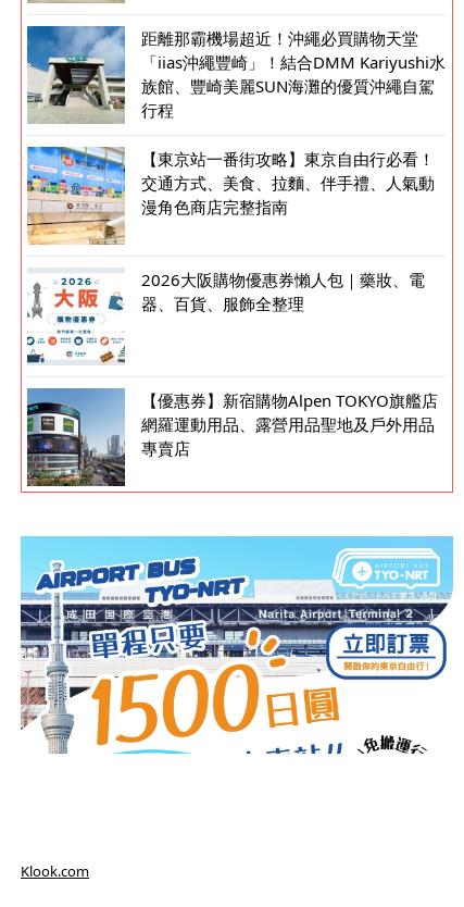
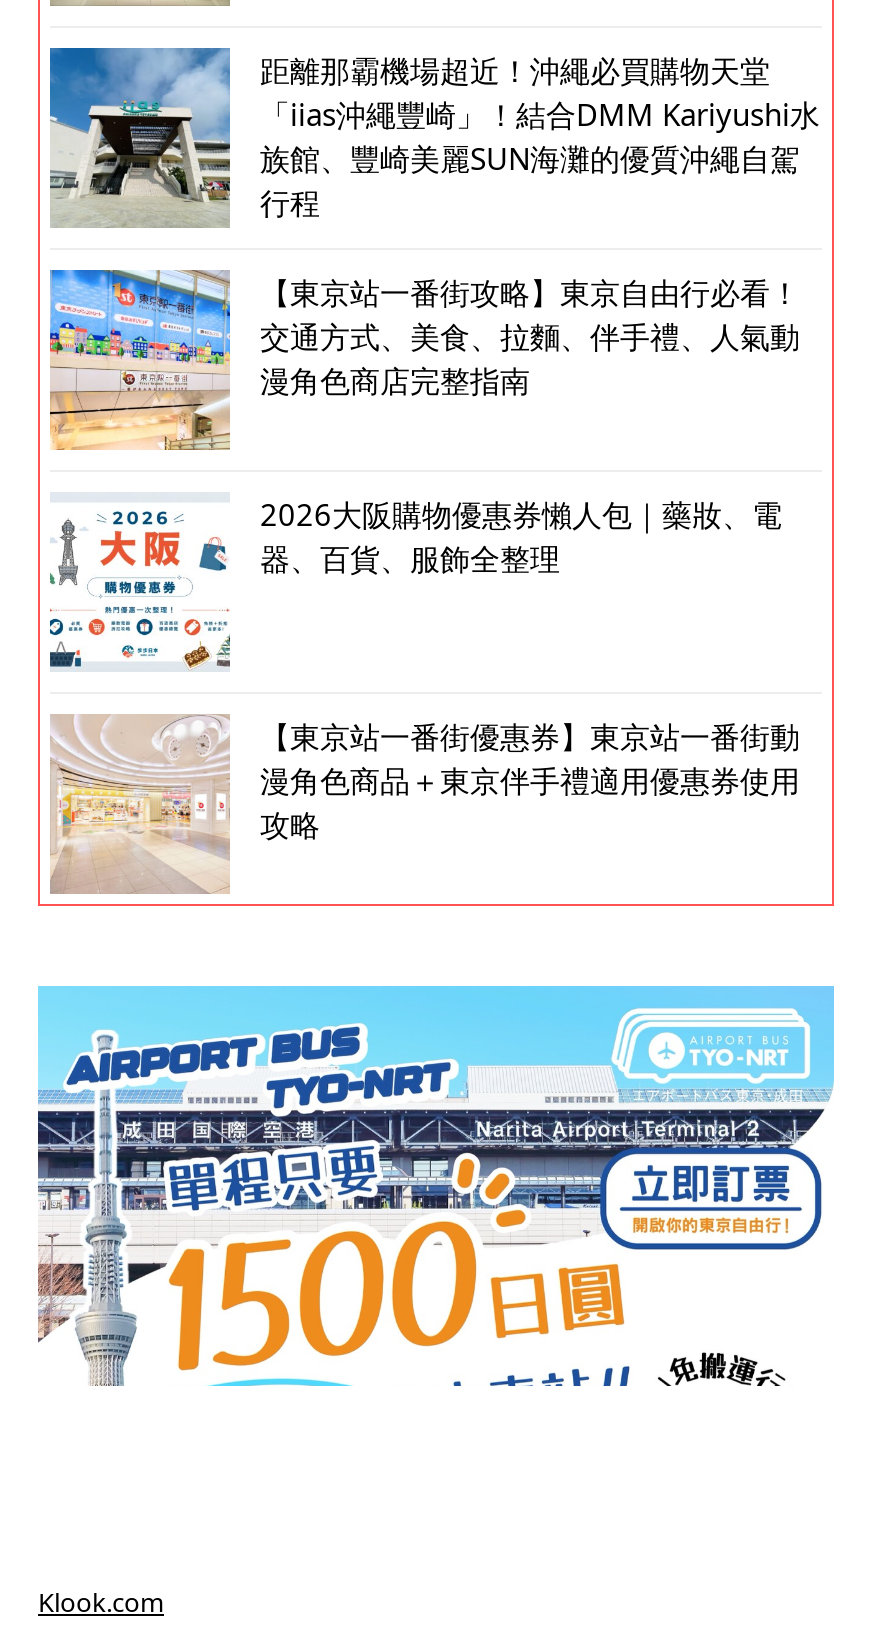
- [image]
- 【優惠券】新宿購物Alpen TOKYO旗艦店
- 網羅運動用品、露營用品聖地及戶外用品
- 專賣店
+ [image]
+ 【東京站一番街優惠券】東京站一番街動
+ 漫角色商品＋東京伴手禮適用優惠券使用
+ 攻略
